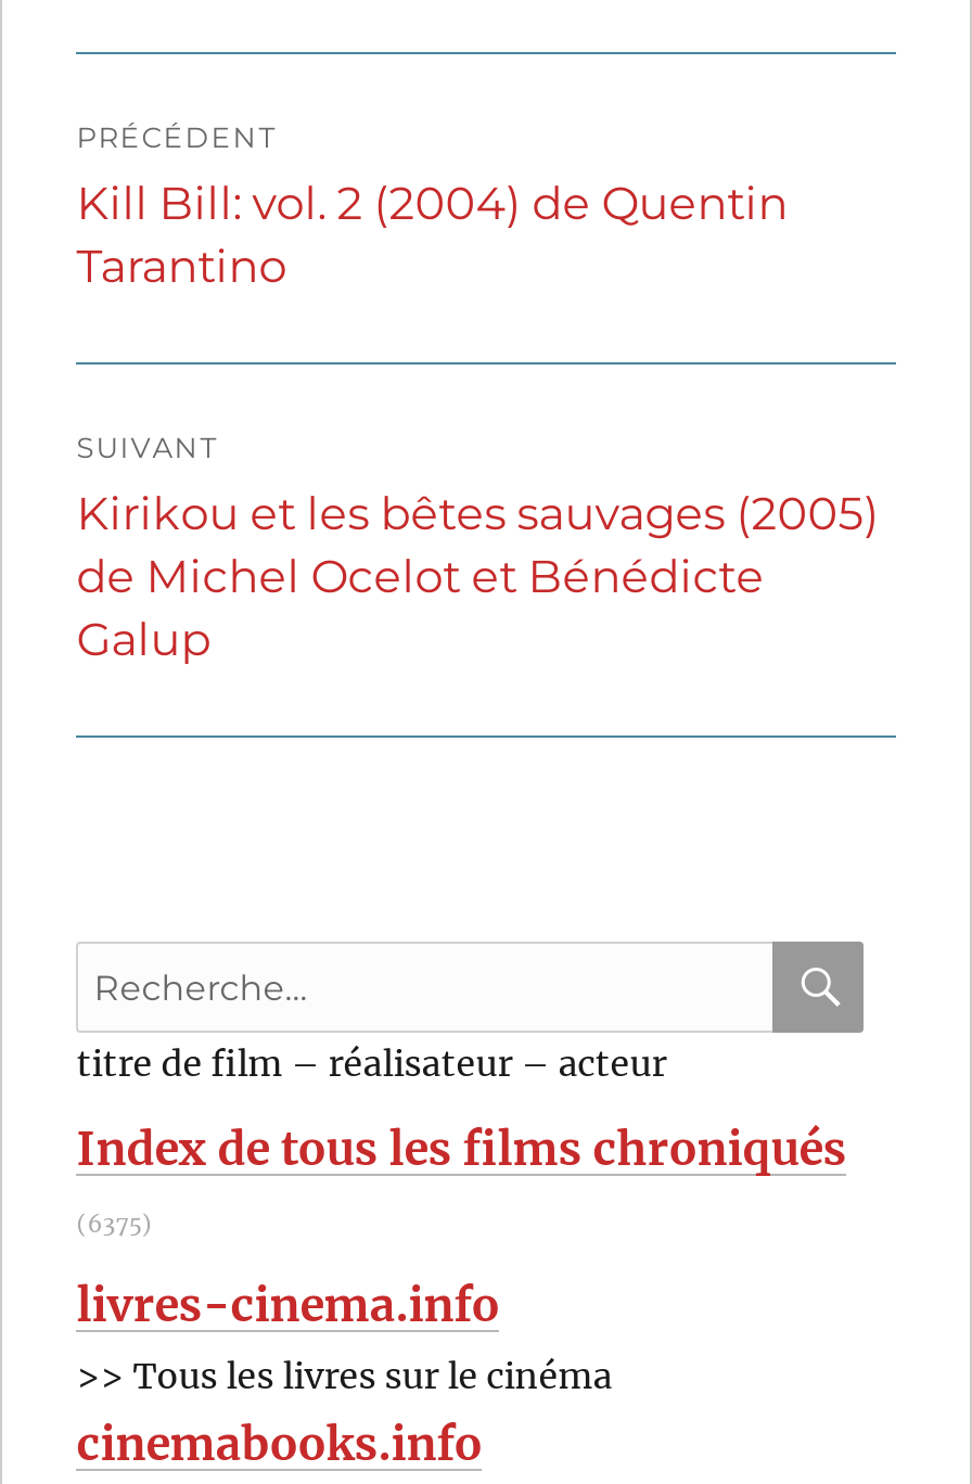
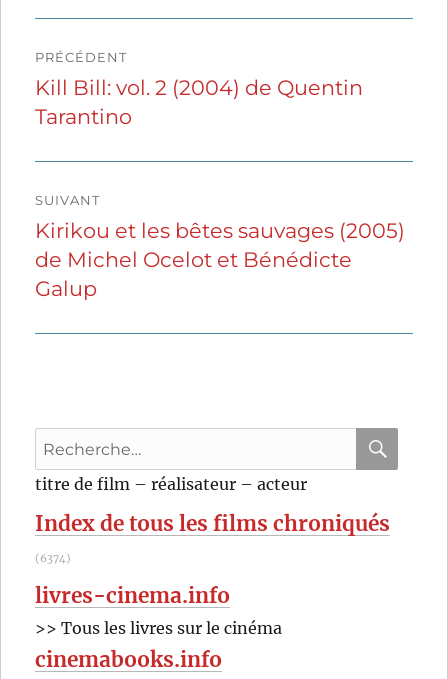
- (6375)
+ (6374)
